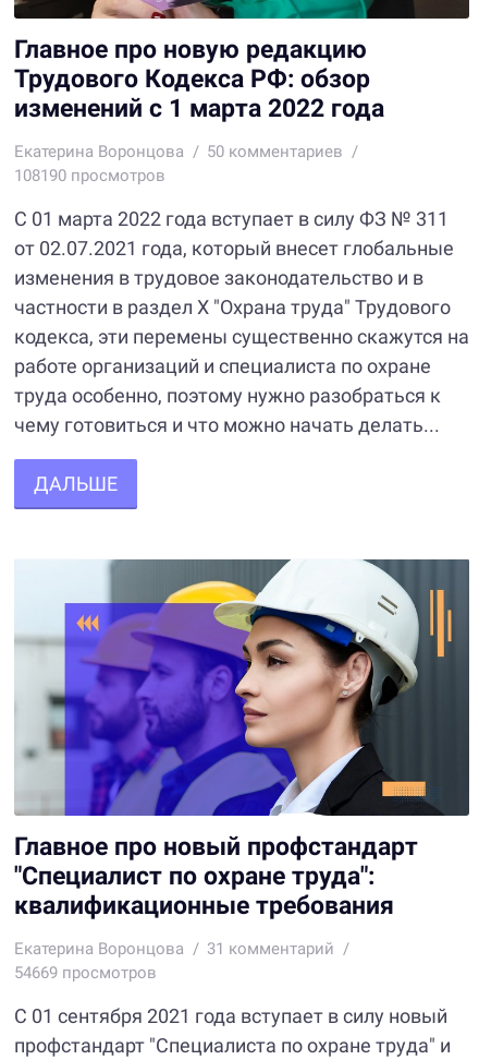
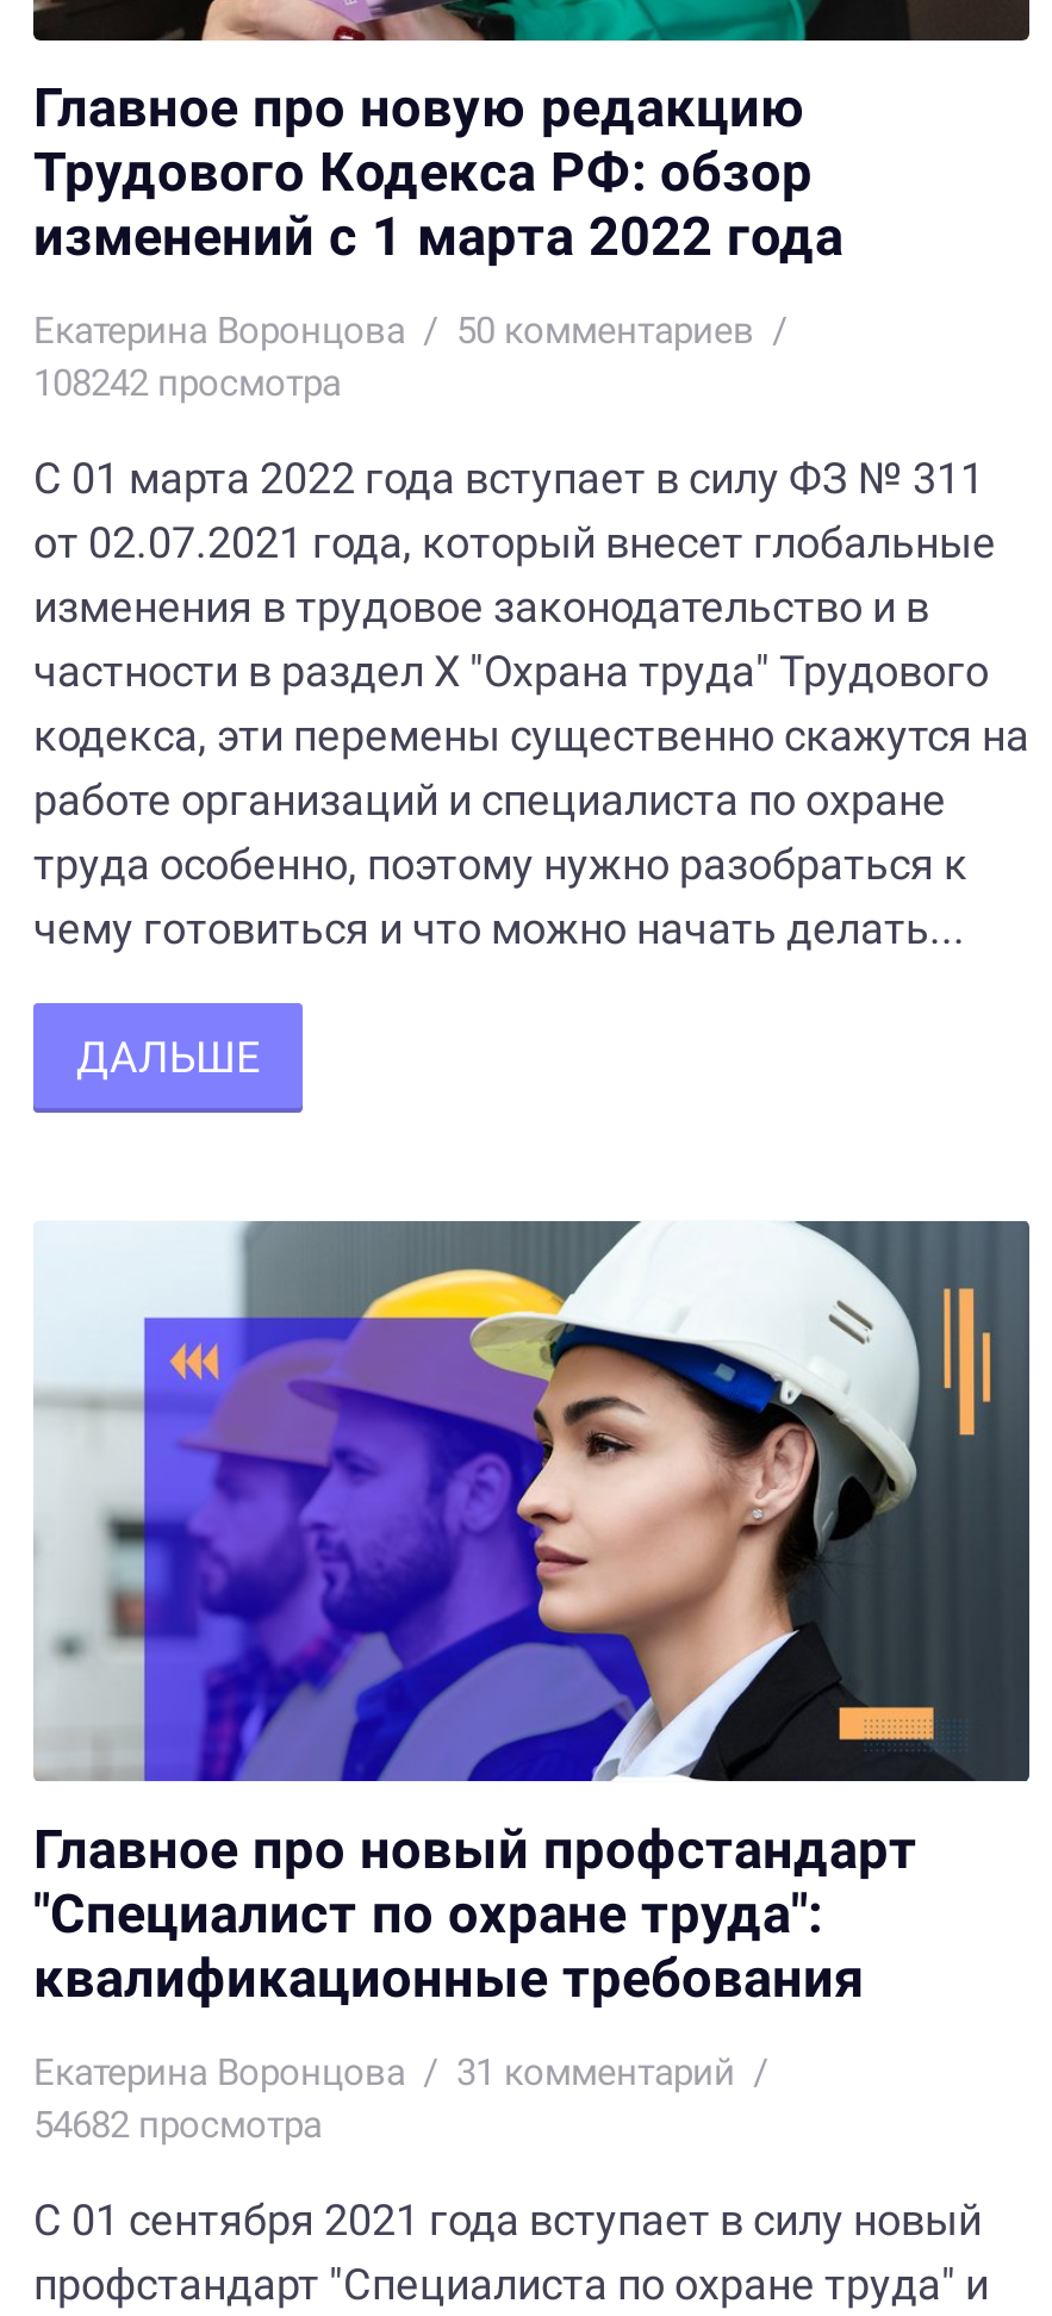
- 108190 просмотров
+ 108242 просмотра

- 54669 просмотров
+ 54682 просмотра
